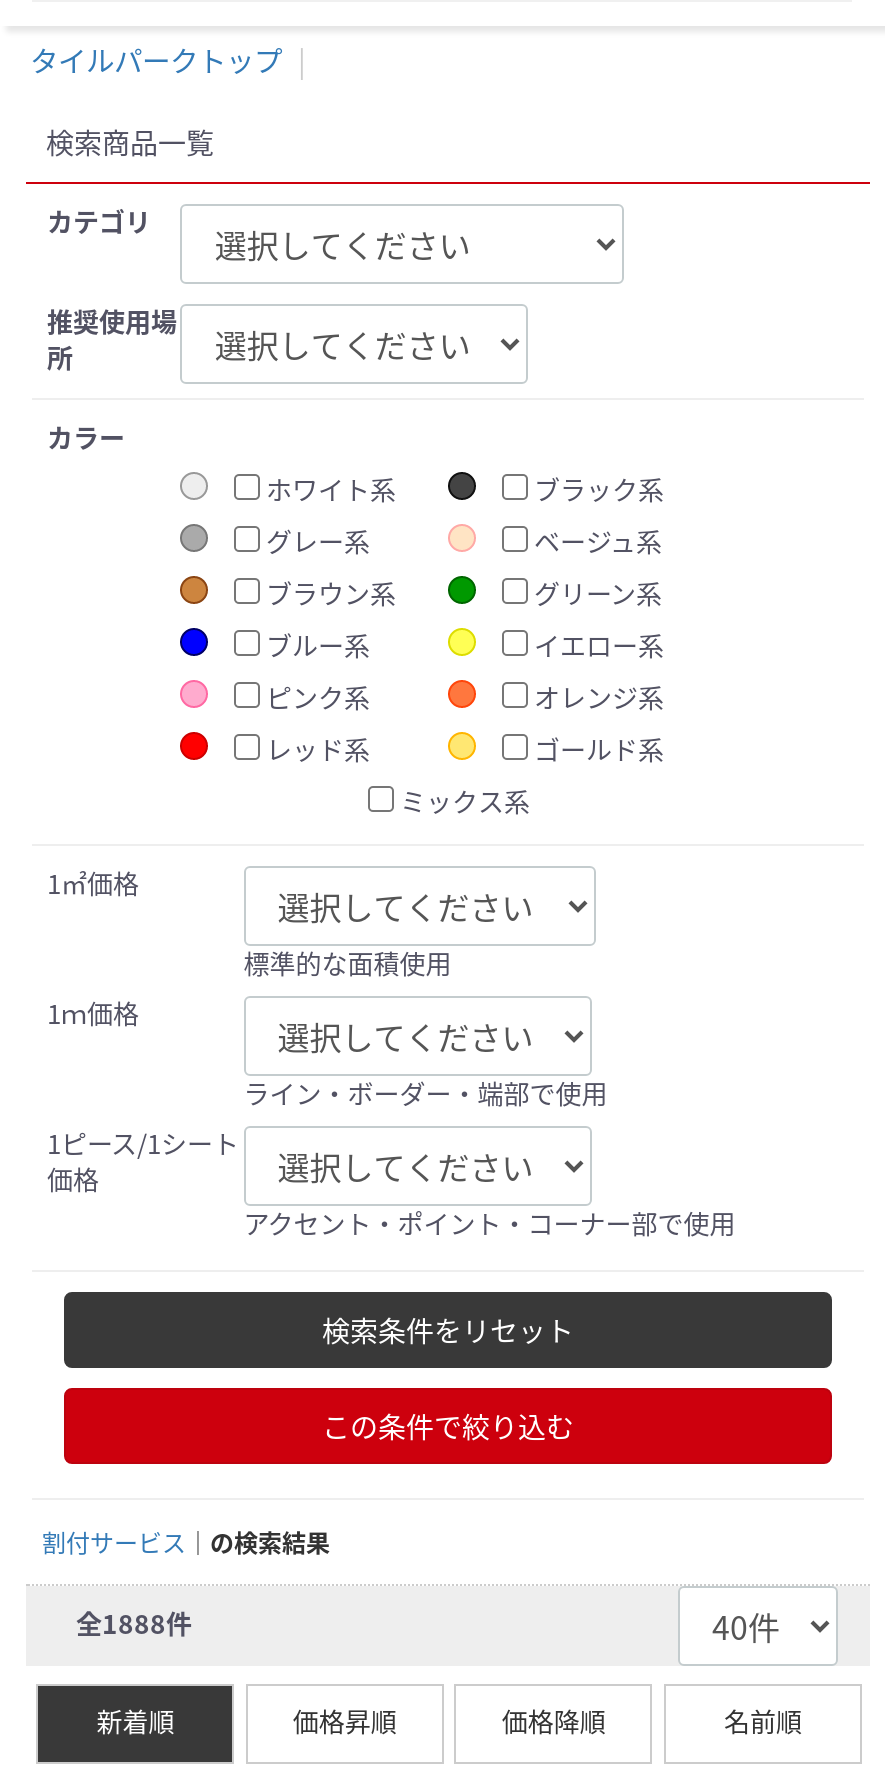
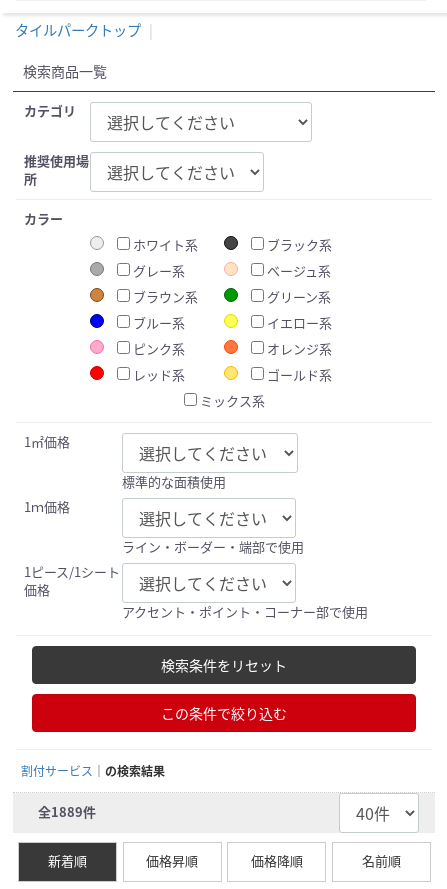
- 全1888件
+ 全1889件
